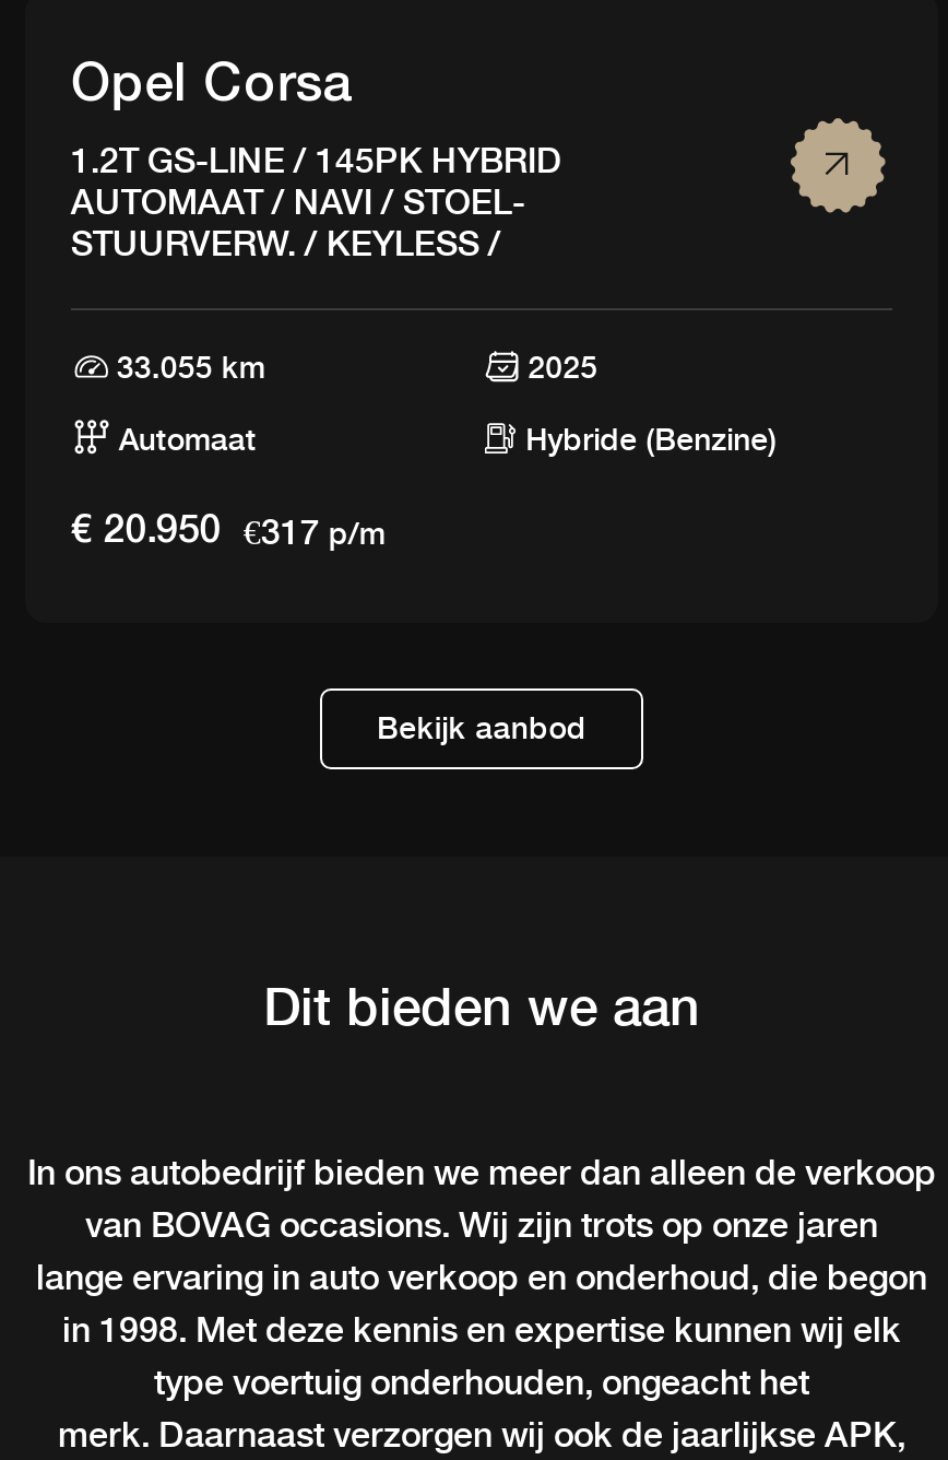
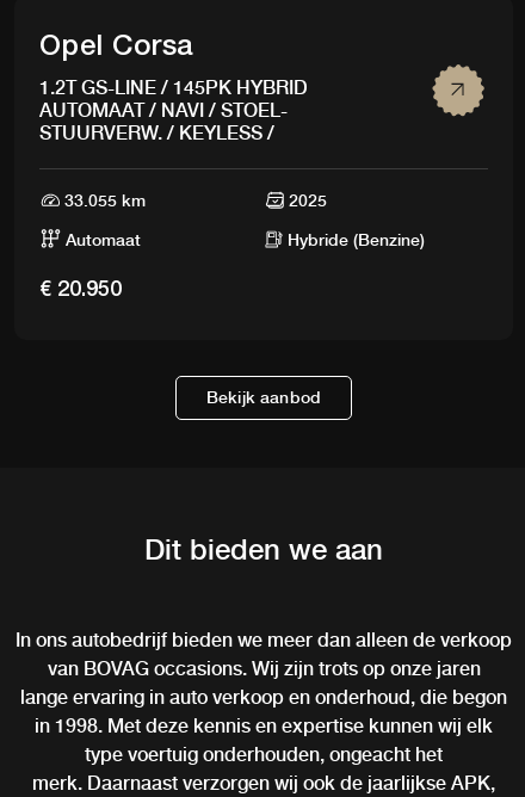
- €317 p/m
